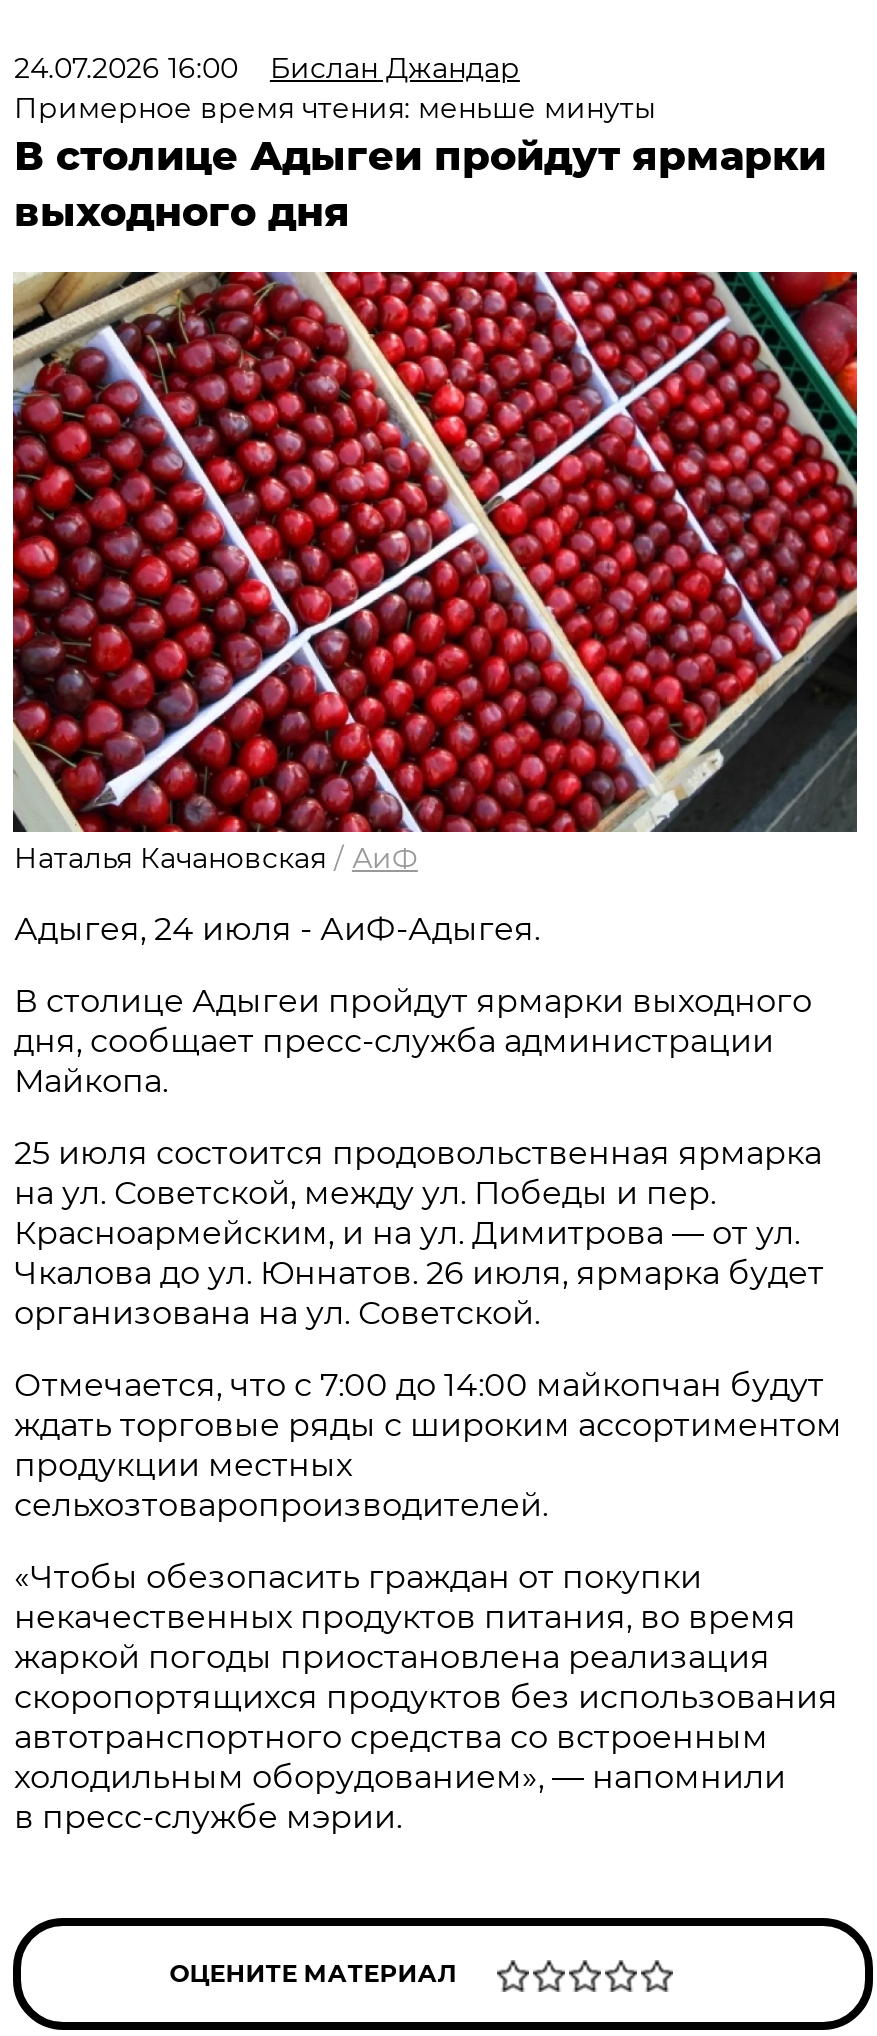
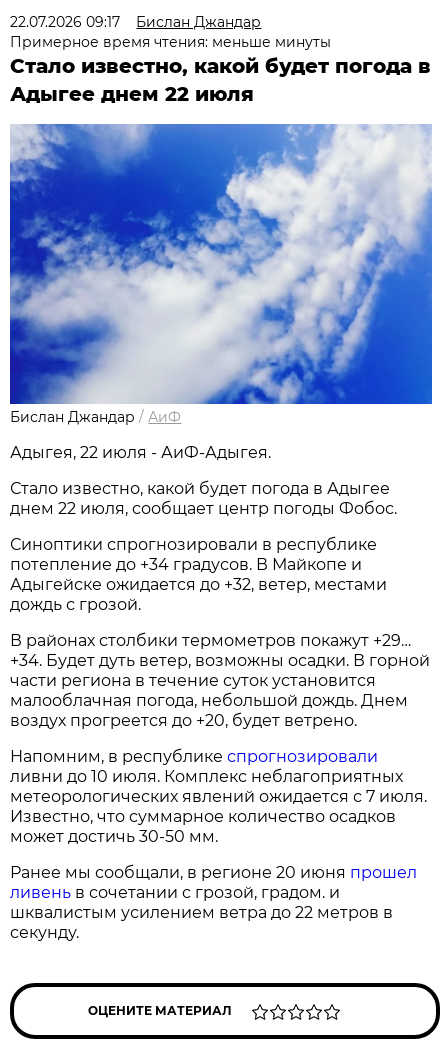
- 24.07.2026 16:00 Бислан Джандар
+ 22.07.2026 09:17 Бислан Джандар

- В столице Адыгеи пройдут ярмарки
- выходного дня
+ Стало известно, какой будет погода в
+ Адыгее днем 22 июля

- [image]
- Наталья Качановская / АиФ
- Адыгея, 24 июля - АиФ-Адыгея.
- В столице Адыгеи пройдут ярмарки выходного
- дня, сообщает пресс-служба администрации
- Майкопа.
- 25 июля состоится продовольственная ярмарка
- на ул. Советской, между ул. Победы и пер.
- Красноармейским, и на ул. Димитрова — от ул.
- Чкалова до ул. Юннатов. 26 июля, ярмарка будет
- организована на ул. Советской.
- Отмечается, что с 7:00 до 14:00 майкопчан будут
- ждать торговые ряды с широким ассортиментом
- продукции местных
- сельхозтоваропроизводителей.
- «Чтобы обезопасить граждан от покупки
- некачественных продуктов питания, во время
- жаркой погоды приостановлена реализация
- скоропортящихся продуктов без использования
- автотранспортного средства со встроенным
- холодильным оборудованием», — напомнили
- в пресс-службе мэрии.
+ [image]
+ Бислан Джандар / АиФ
+ Адыгея, 22 июля - АиФ-Адыгея.
+ Стало известно, какой будет погода в Адыгее
+ днем 22 июля, сообщает центр погоды Фобос.
+ Синоптики спрогнозировали в республике
+ потепление до +34 градусов. В Майкопе и
+ Адыгейске ожидается до +32, ветер, местами
+ дождь с грозой.
+ В районах столбики термометров покажут +29…
+ +34. Будет дуть ветер, возможны осадки. В горной
+ части региона в течение суток установится
+ малооблачная погода, небольшой дождь. Днем
+ воздух прогреется до +20, будет ветрено.
+ Напомним, в республике спрогнозировали
+ ливни до 10 июля. Комплекс неблагоприятных
+ метеорологических явлений ожидается с 7 июля.
+ Известно, что суммарное количество осадков
+ может достичь 30-50 мм.
+ Ранее мы сообщали, в регионе 20 июня прошел
+ ливень в сочетании с грозой, градом. и
+ шквалистым усилением ветра до 22 метров в
+ секунду.
